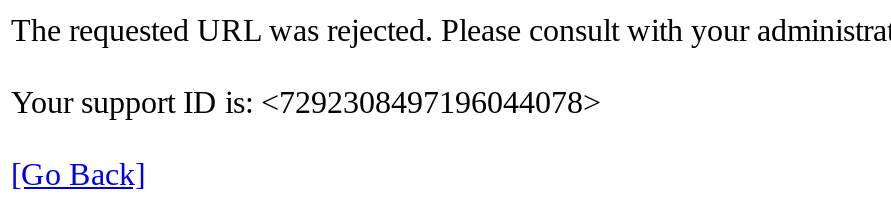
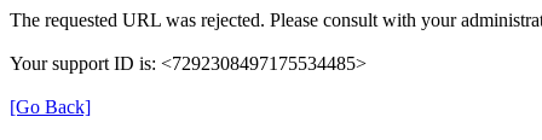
- Your support ID is: <7292308497196044078>
+ Your support ID is: <7292308497175534485>
